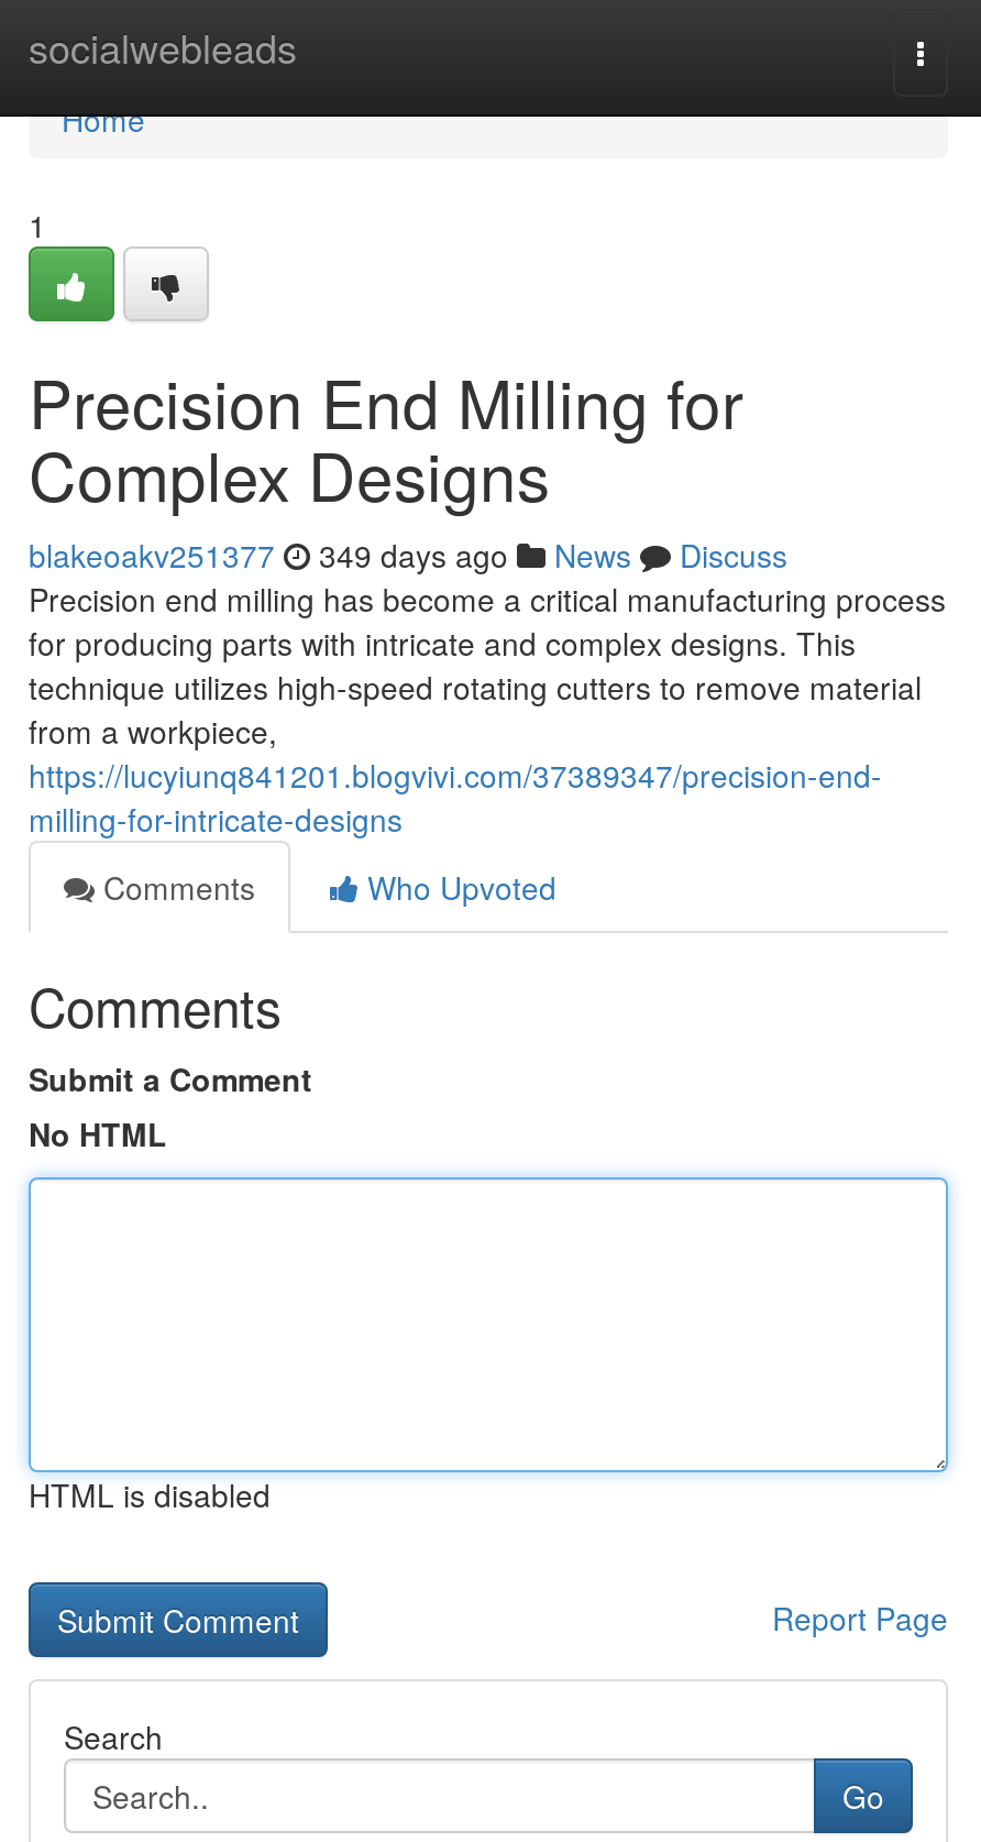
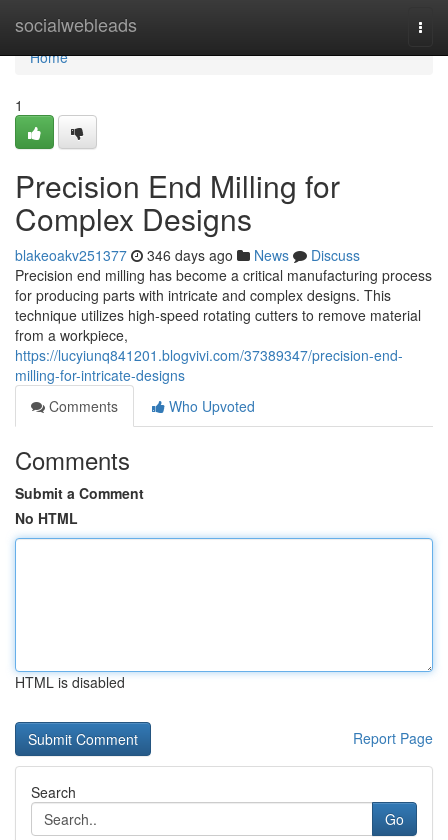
- blakeoakv251377 349 days ago News Discuss
+ blakeoakv251377 346 days ago News Discuss
